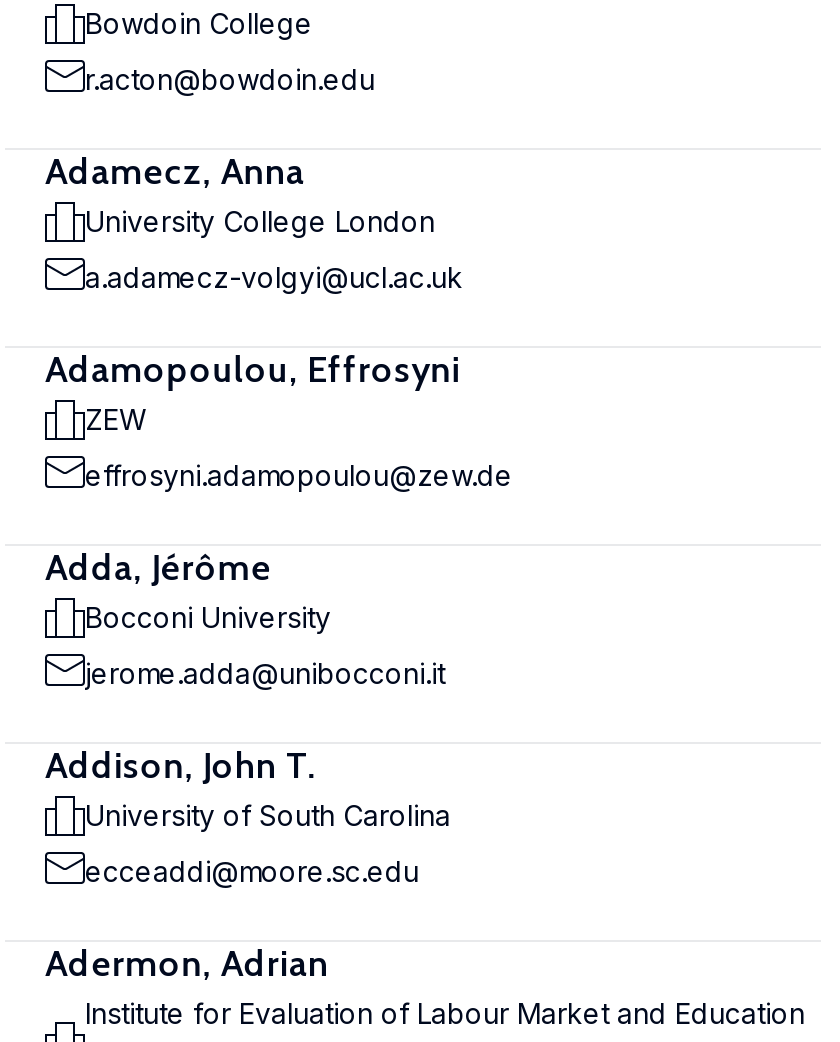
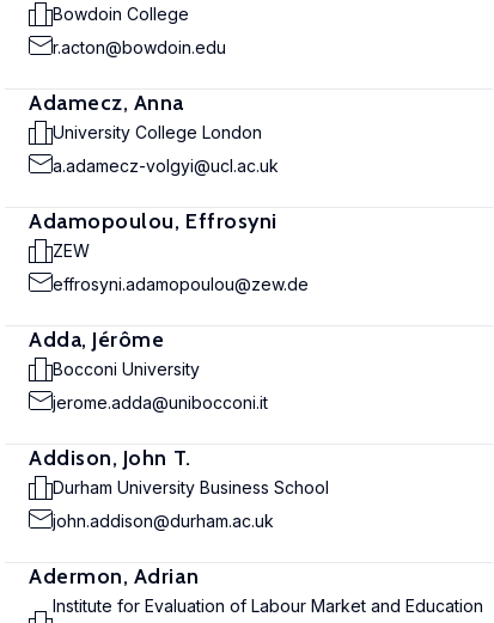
- University of South Carolina
+ Durham University Business School

- ecceaddi@moore.sc.edu
+ john.addison@durham.ac.uk
